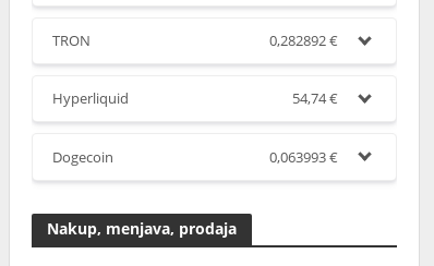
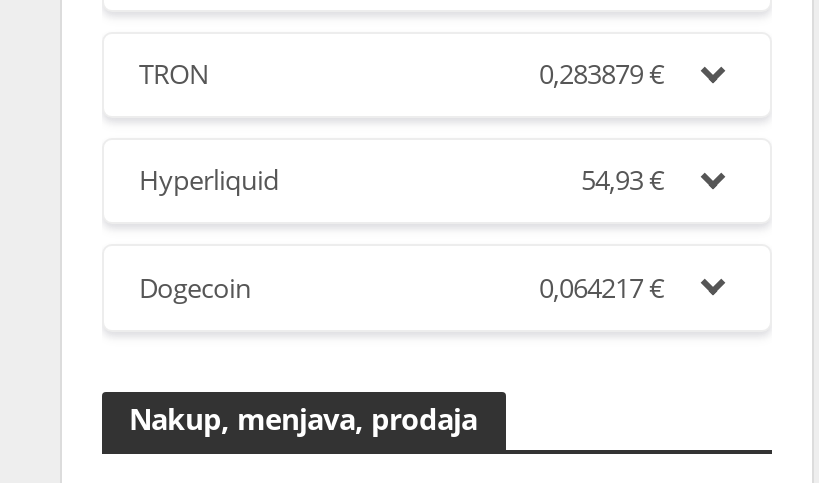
- 0,282892 €
+ 0,283879 €

- 54,74 €
+ 54,93 €

- 0,063993 €
+ 0,064217 €
